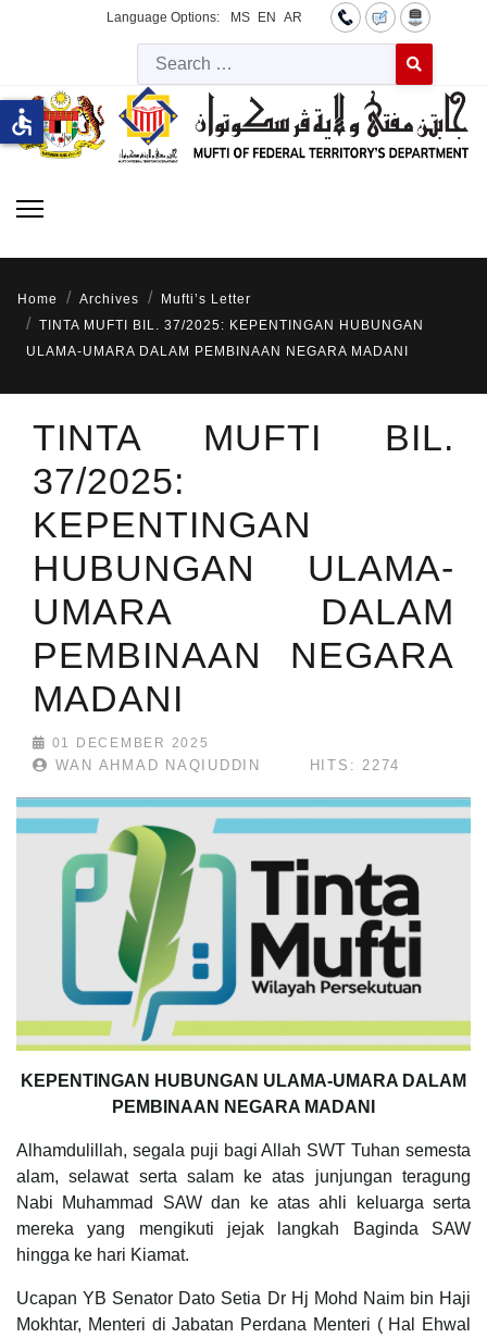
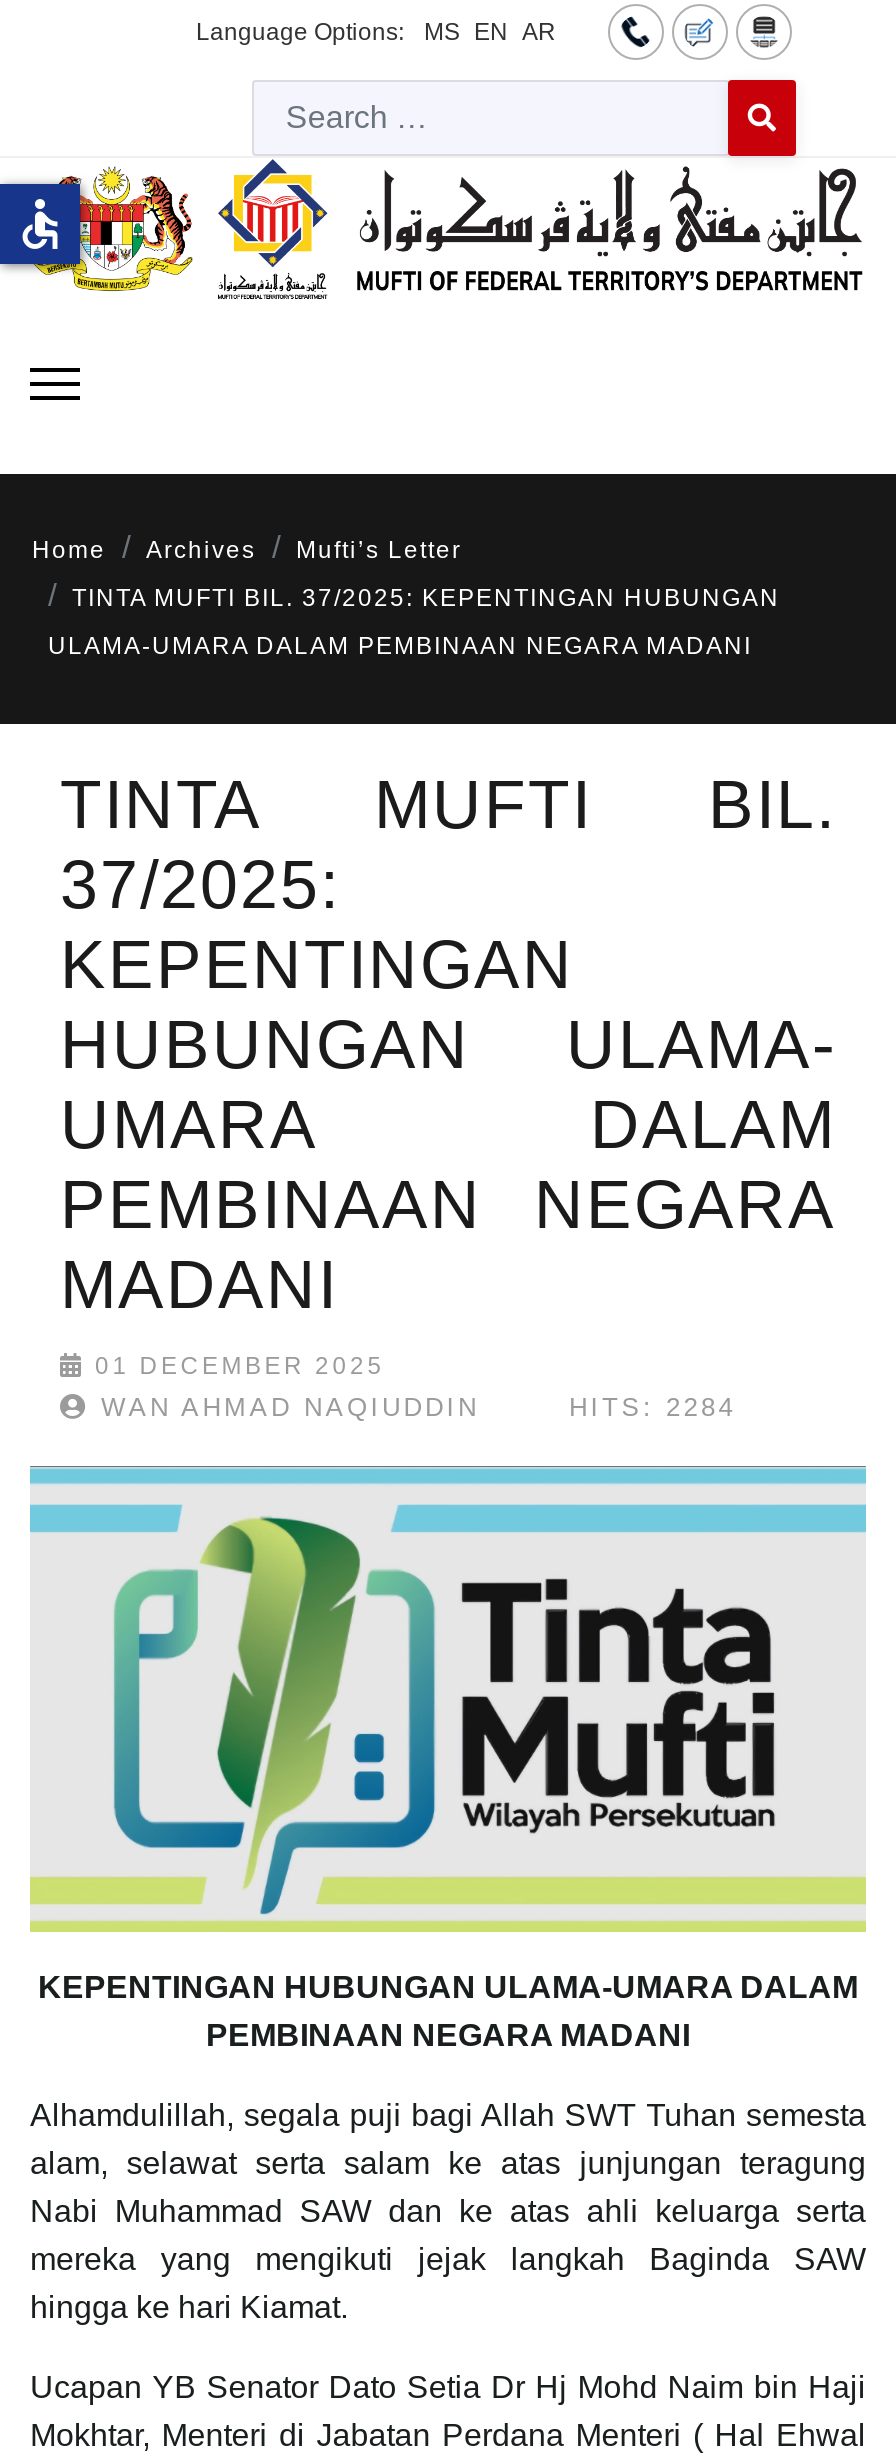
- HITS: 2274
+ HITS: 2284
